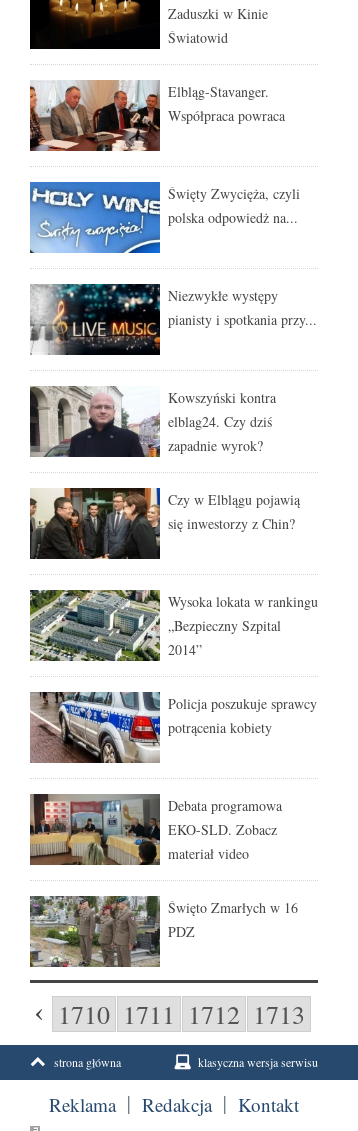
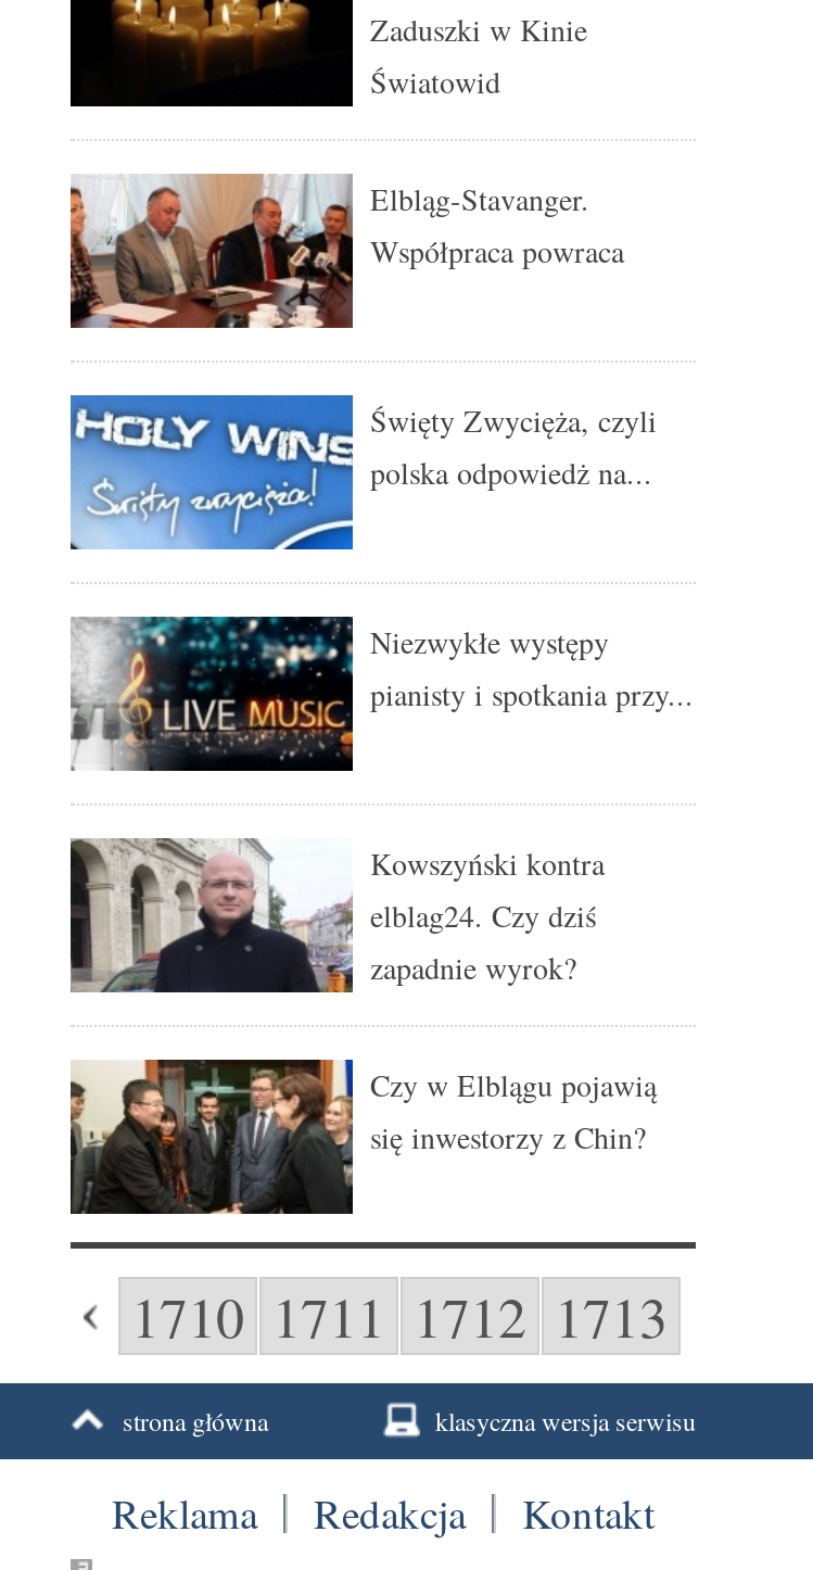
- [image]
- Wysoka lokata w rankingu
- „Bezpieczny Szpital
- 2014”
- Policja poszukuje sprawcy
- potrącenia kobiety

- [image]
- Debata programowa
- EKO-SLD. Zobacz
- materiał video
- Święto Zmarłych w 16
- PDZ

- [image]

- [image]
